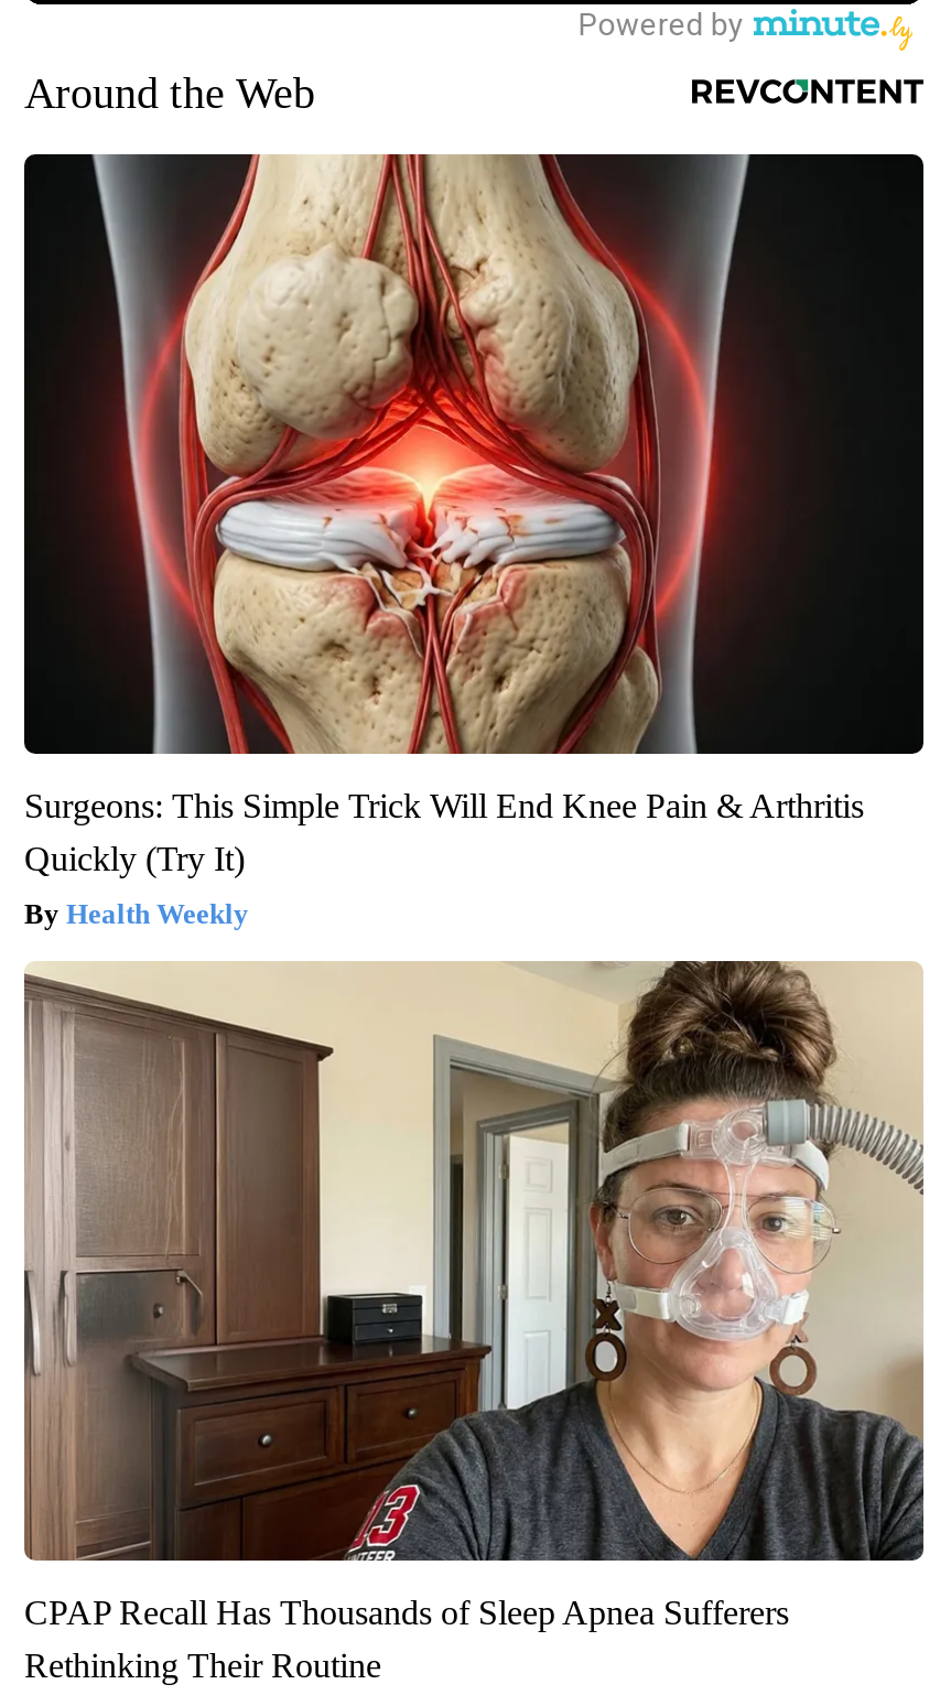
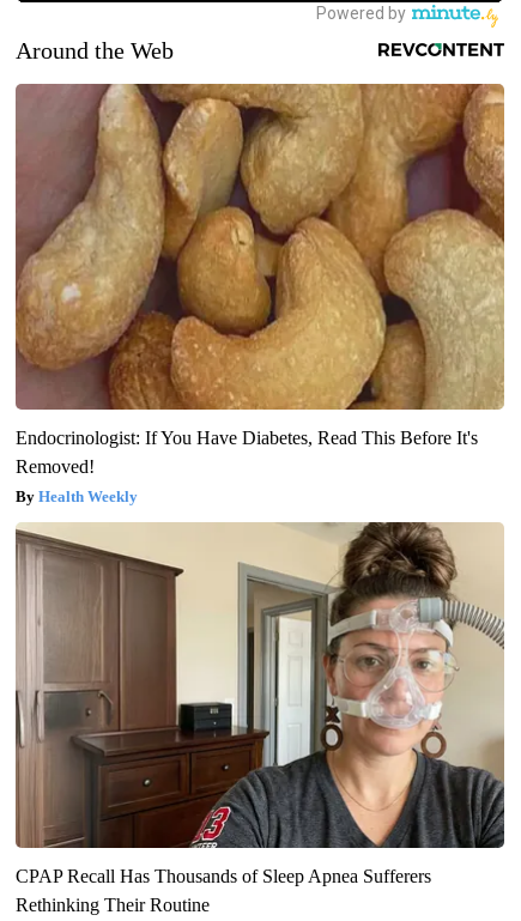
- [image]
- Surgeons: This Simple Trick Will End Knee Pain & Arthritis
- Quickly (Try It)
+ [image]
+ Endocrinologist: If You Have Diabetes, Read This Before It's
+ Removed!
